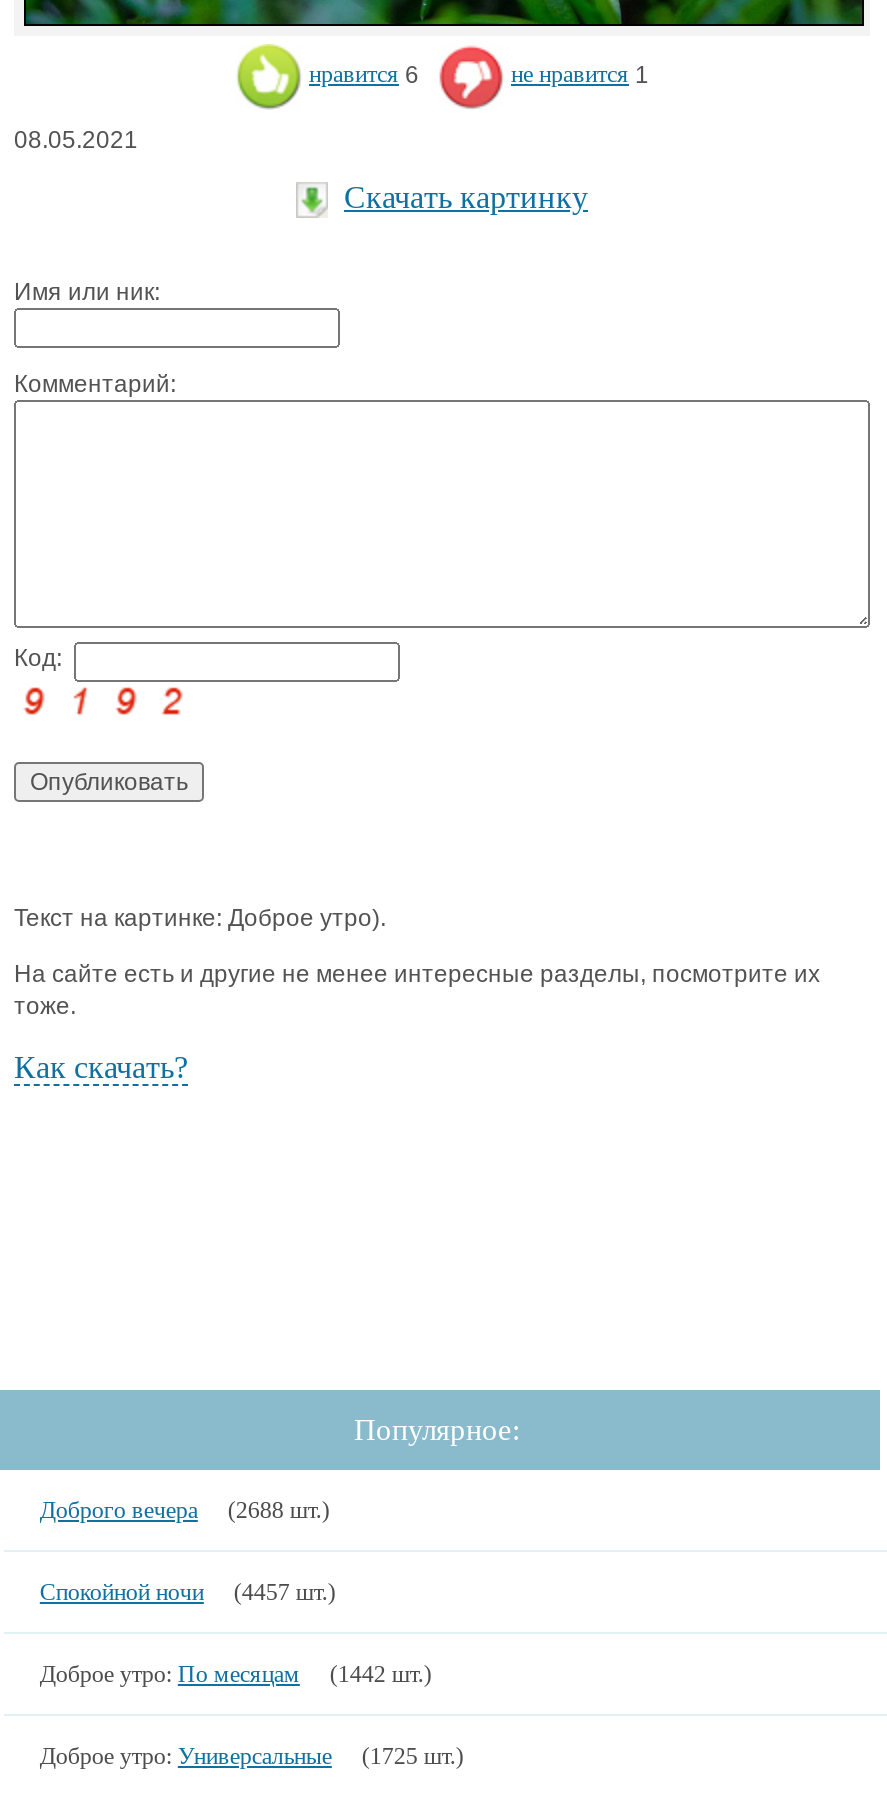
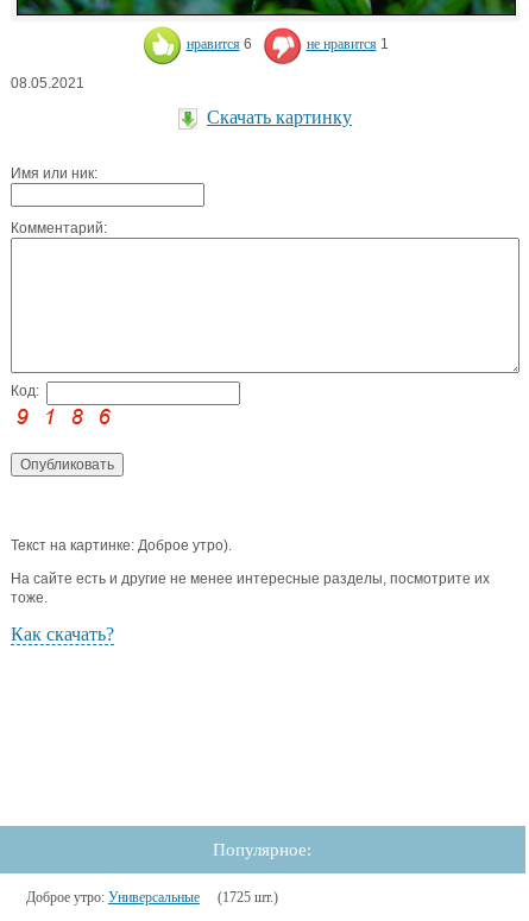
- Доброго вечера
- (2688 шт.)
- Спокойной ночи
- (4457 шт.)
- Доброе утро: По месяцам
- (1442 шт.)
